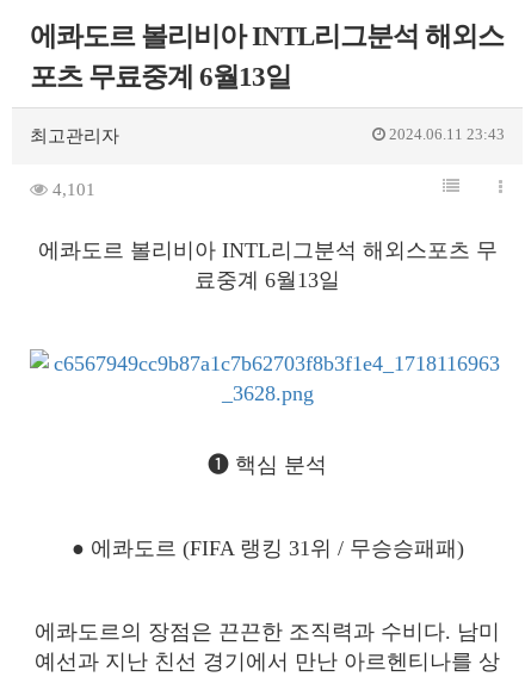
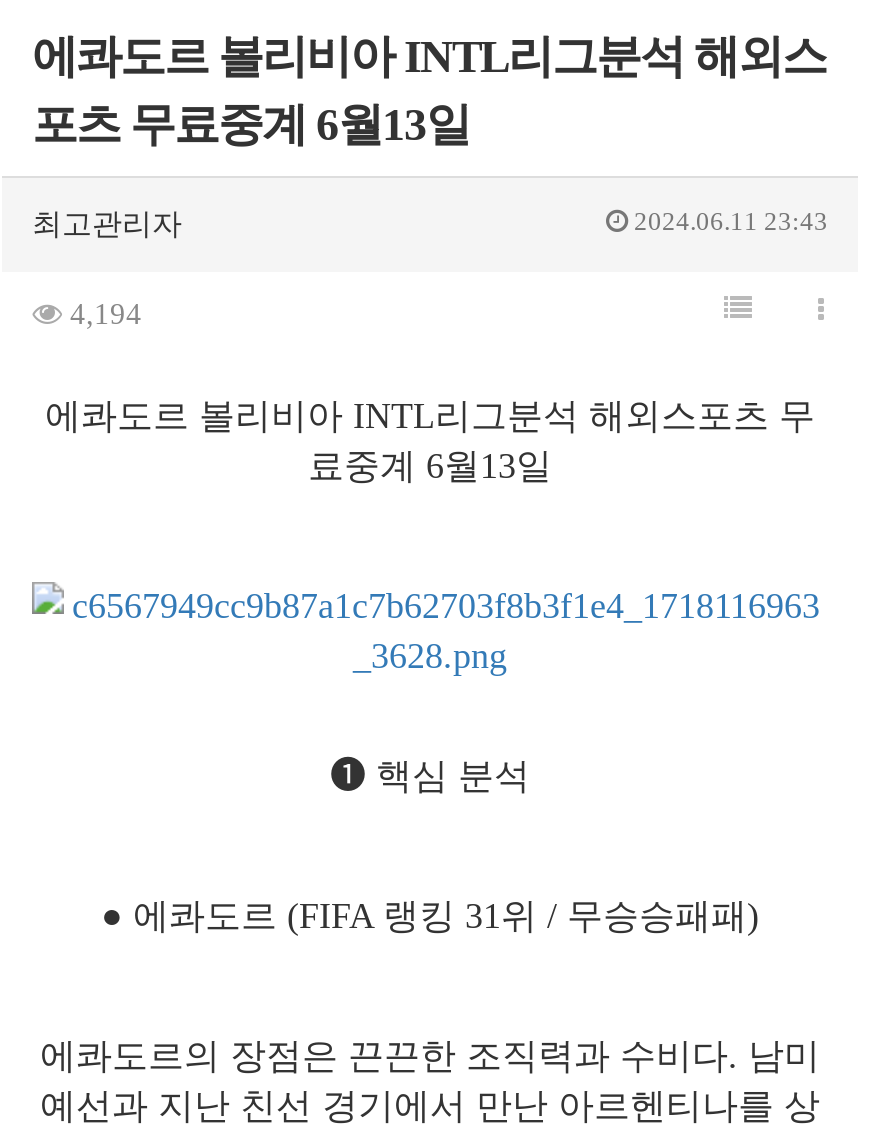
- 4,101
+ 4,194
